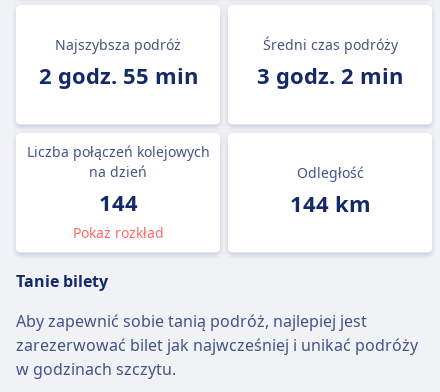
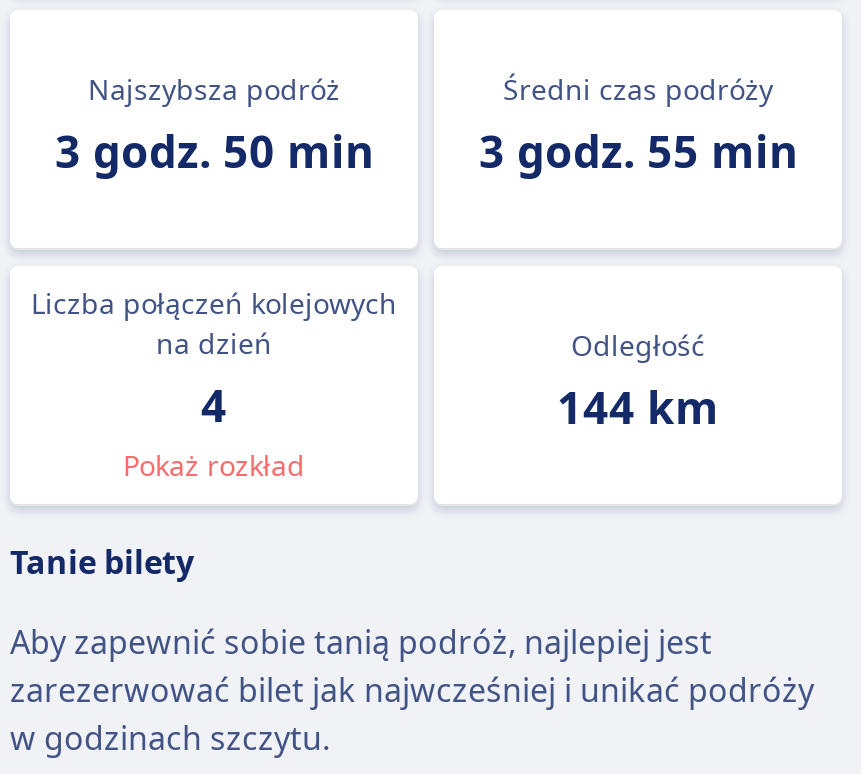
- 2 godz. 55 min
+ 3 godz. 50 min

- 3 godz. 2 min
+ 3 godz. 55 min

- 144
+ 4
